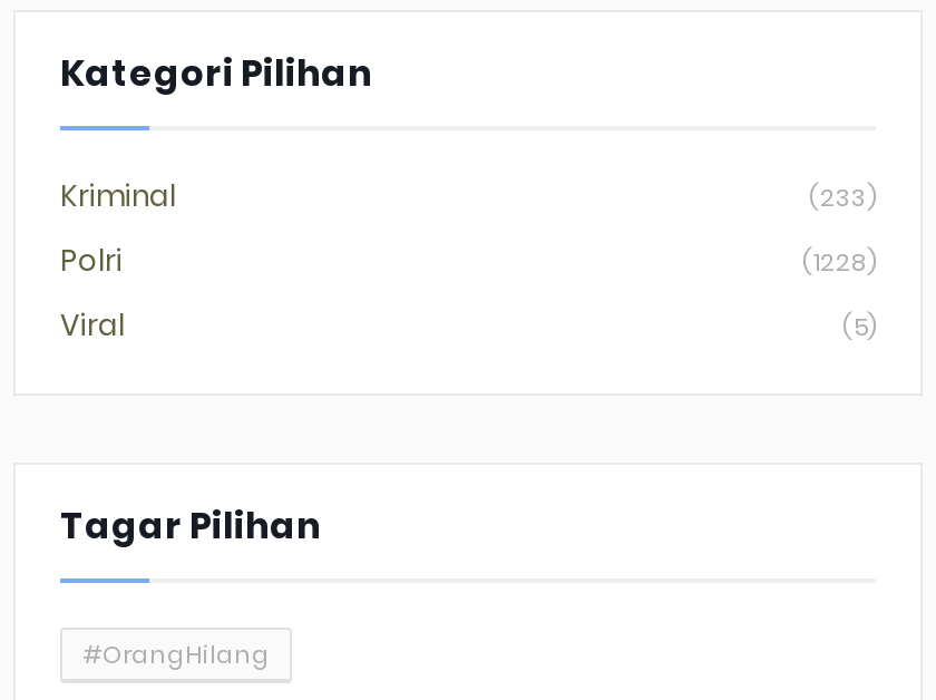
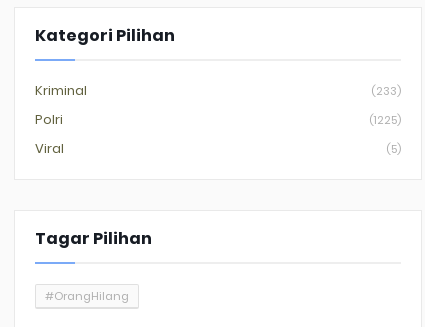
- (1228)
+ (1225)
